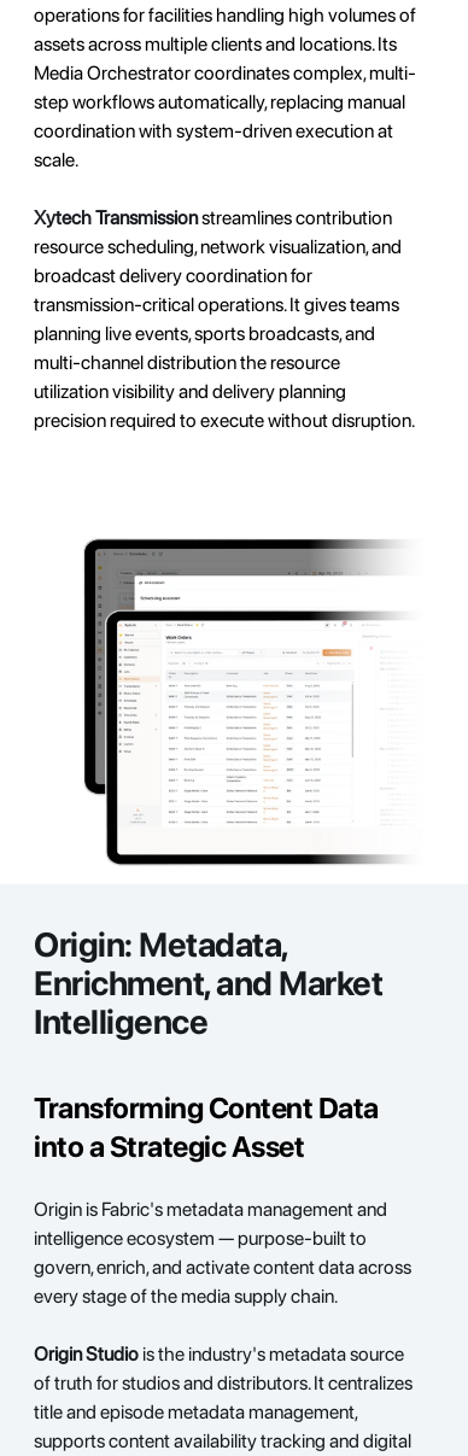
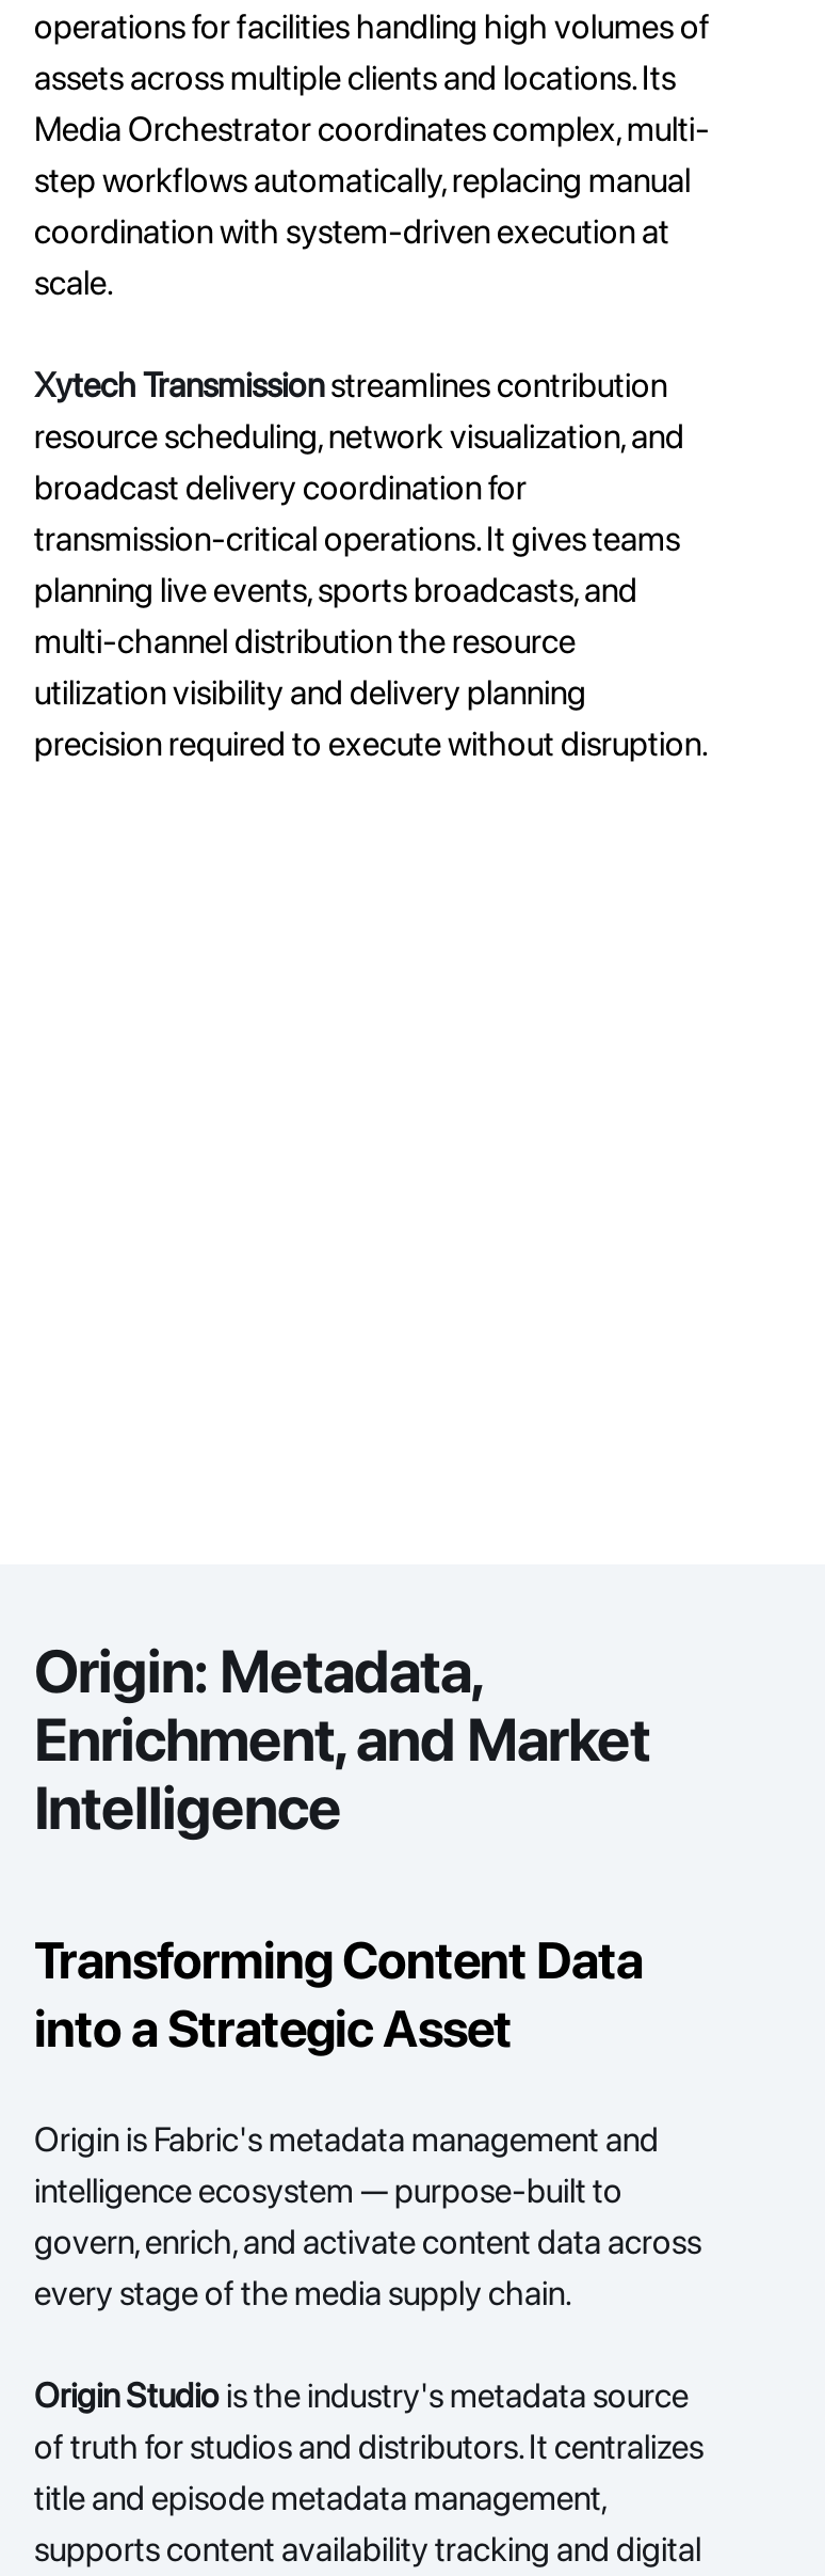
- [image]
